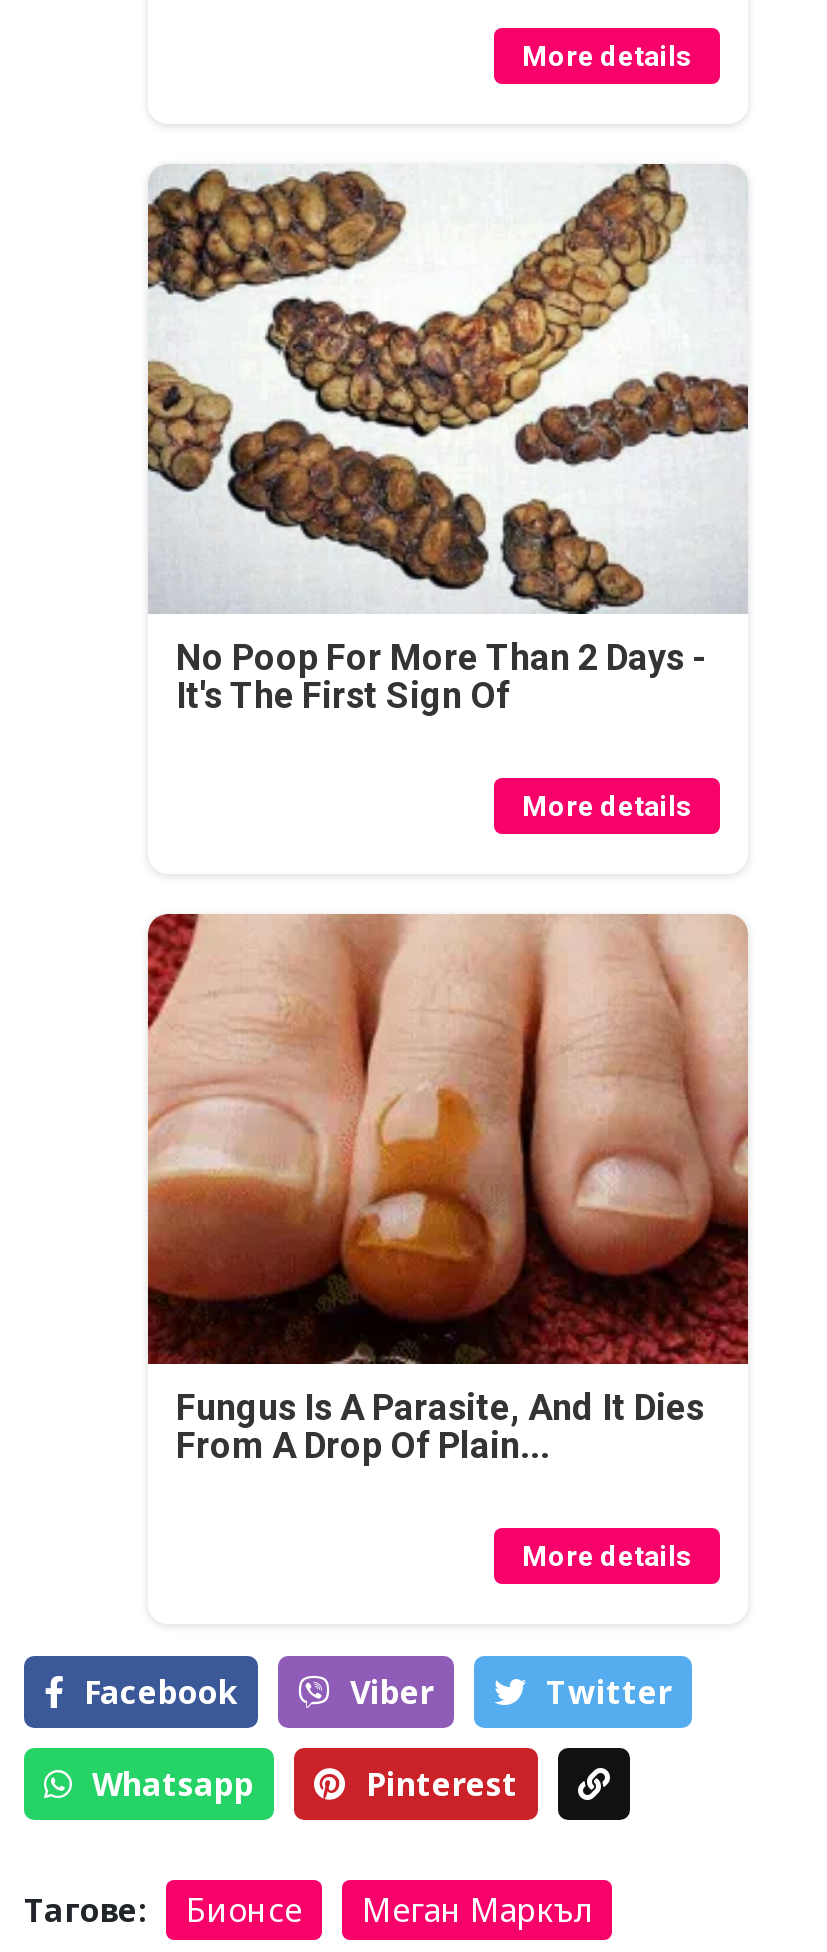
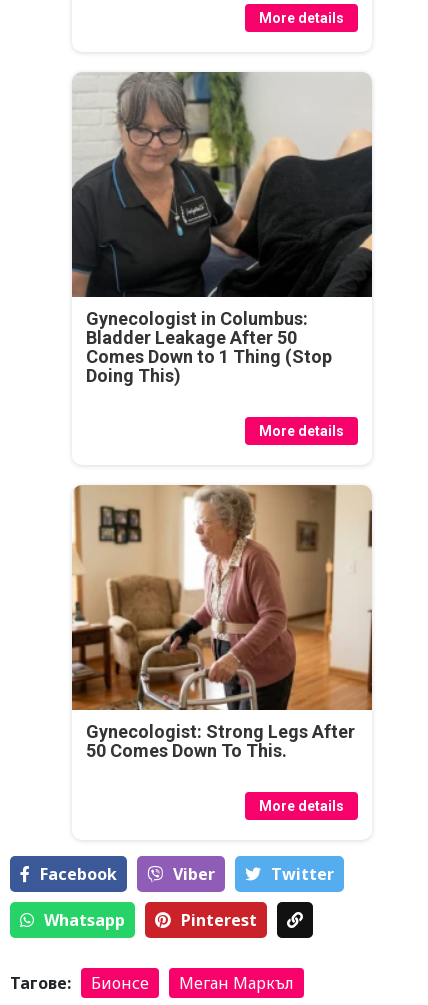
- [image]
- No Poop For More Than 2 Days -
- It's The First Sign Of
+ [image]
+ Gynecologist in Columbus:
+ Bladder Leakage After 50
+ Comes Down to 1 Thing (Stop
+ Doing This)

- [image]
- Fungus Is A Parasite, And It Dies
- From A Drop Of Plain...
+ [image]
+ Gynecologist: Strong Legs After
+ 50 Comes Down To This.
